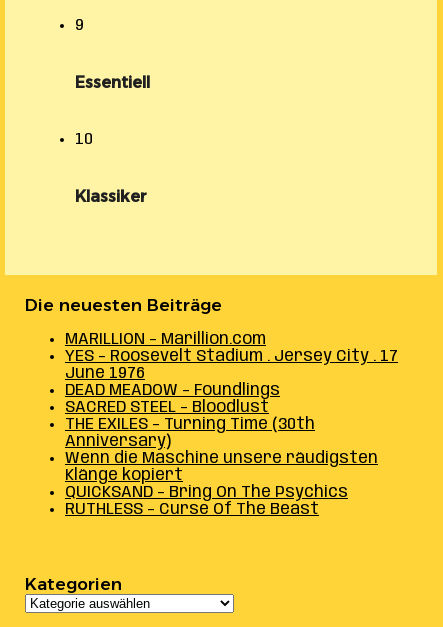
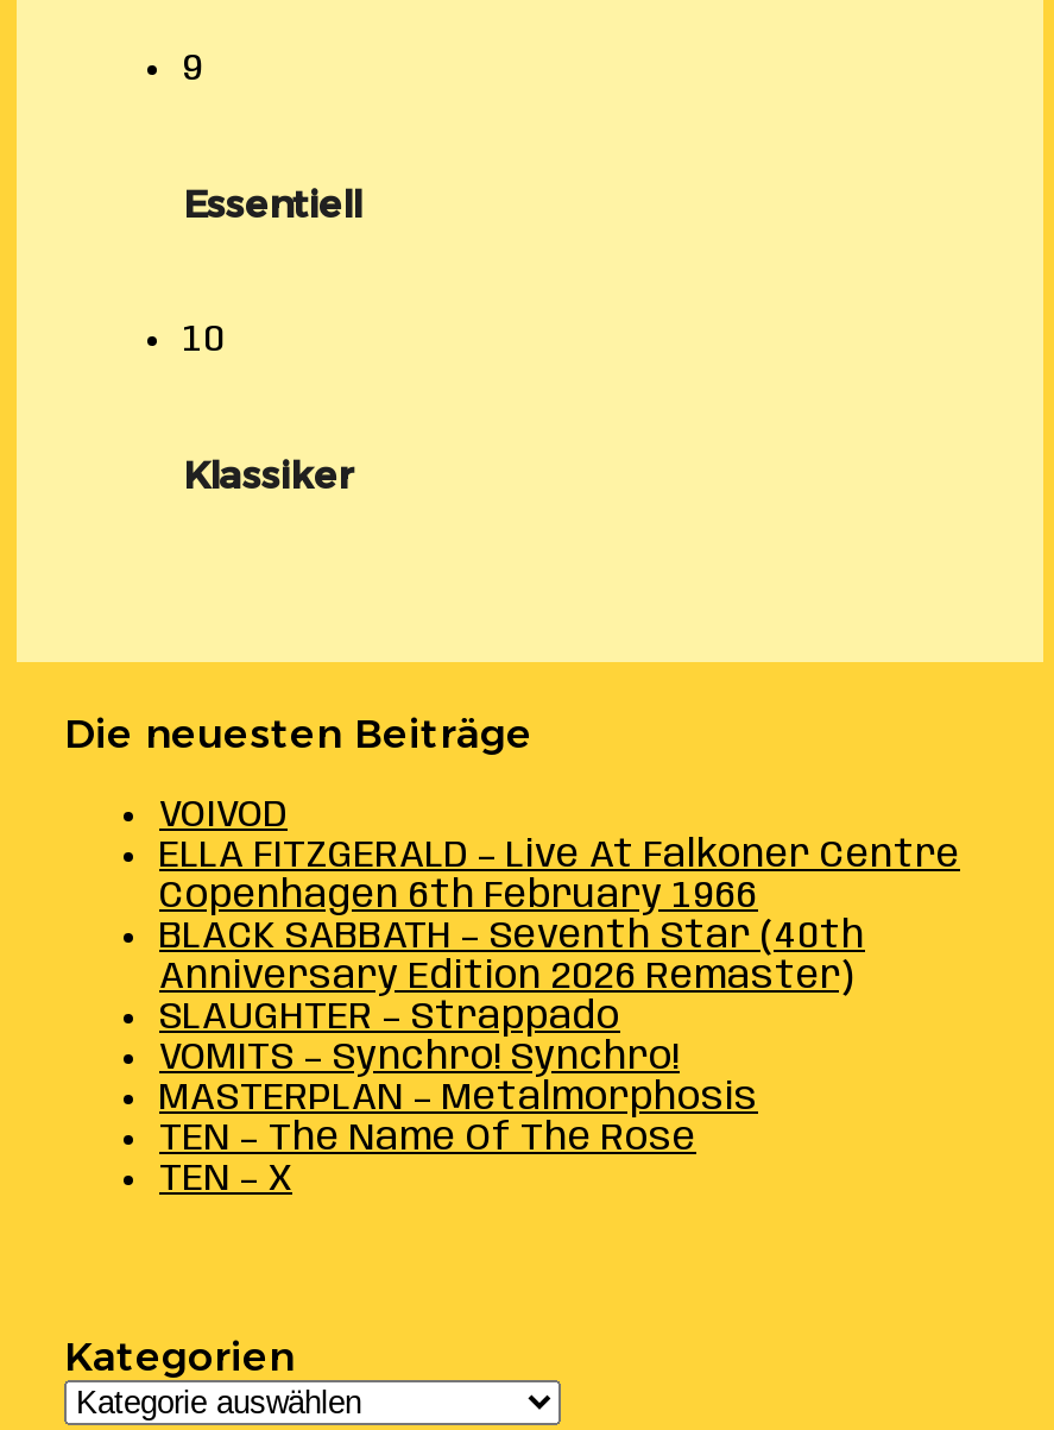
- MARILLION – Marillion.com
- YES – Roosevelt Stadium . Jersey City . 17
- June 1976
- DEAD MEADOW – Foundlings
- SACRED STEEL – Bloodlust
- THE EXILES – Turning Time (30th
- Anniversary)
- Wenn die Maschine unsere räudigsten
- Klänge kopiert
- QUICKSAND – Bring On The Psychics
- RUTHLESS – Curse Of The Beast
+ VOIVOD
+ ELLA FITZGERALD – Live At Falkoner Centre
+ Copenhagen 6th February 1966
+ BLACK SABBATH – Seventh Star (40th
+ Anniversary Edition 2026 Remaster)
+ SLAUGHTER – Strappado
+ VOMITS – Synchro! Synchro!
+ MASTERPLAN – Metalmorphosis
+ TEN – The Name Of The Rose
+ TEN – X
